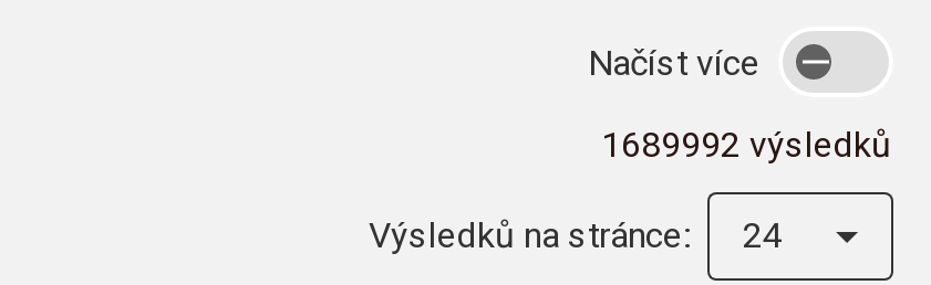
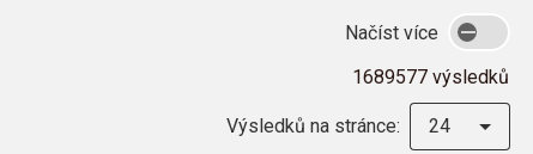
- 1689992 výsledků
+ 1689577 výsledků
